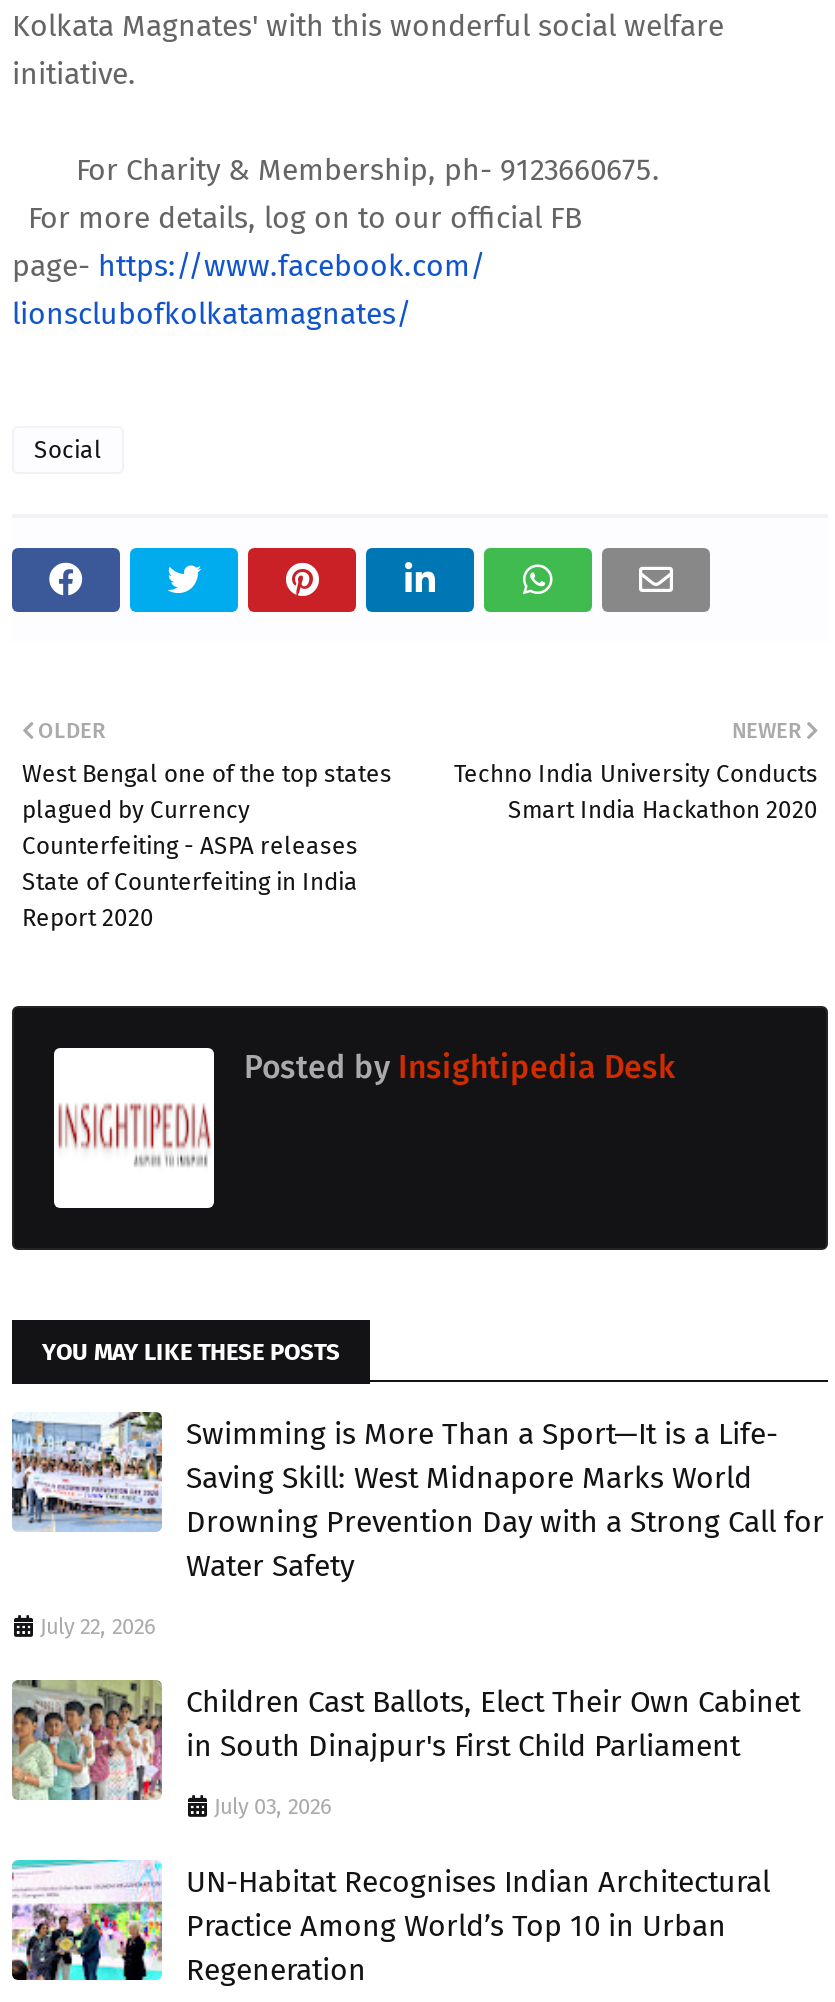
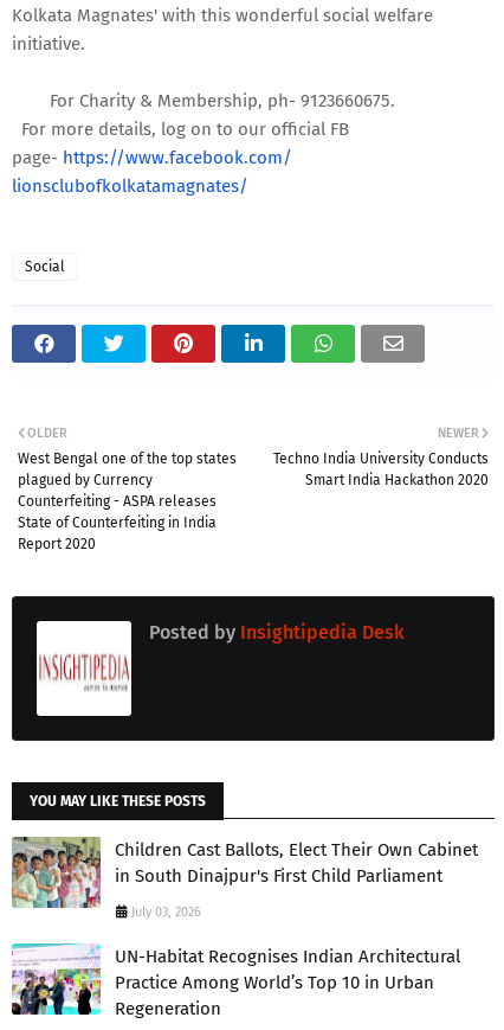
- [image]
- Swimming is More Than a Sport—It is a Life-
- Saving Skill: West Midnapore Marks World
- Drowning Prevention Day with a Strong Call for
- Water Safety
- July 22, 2026
